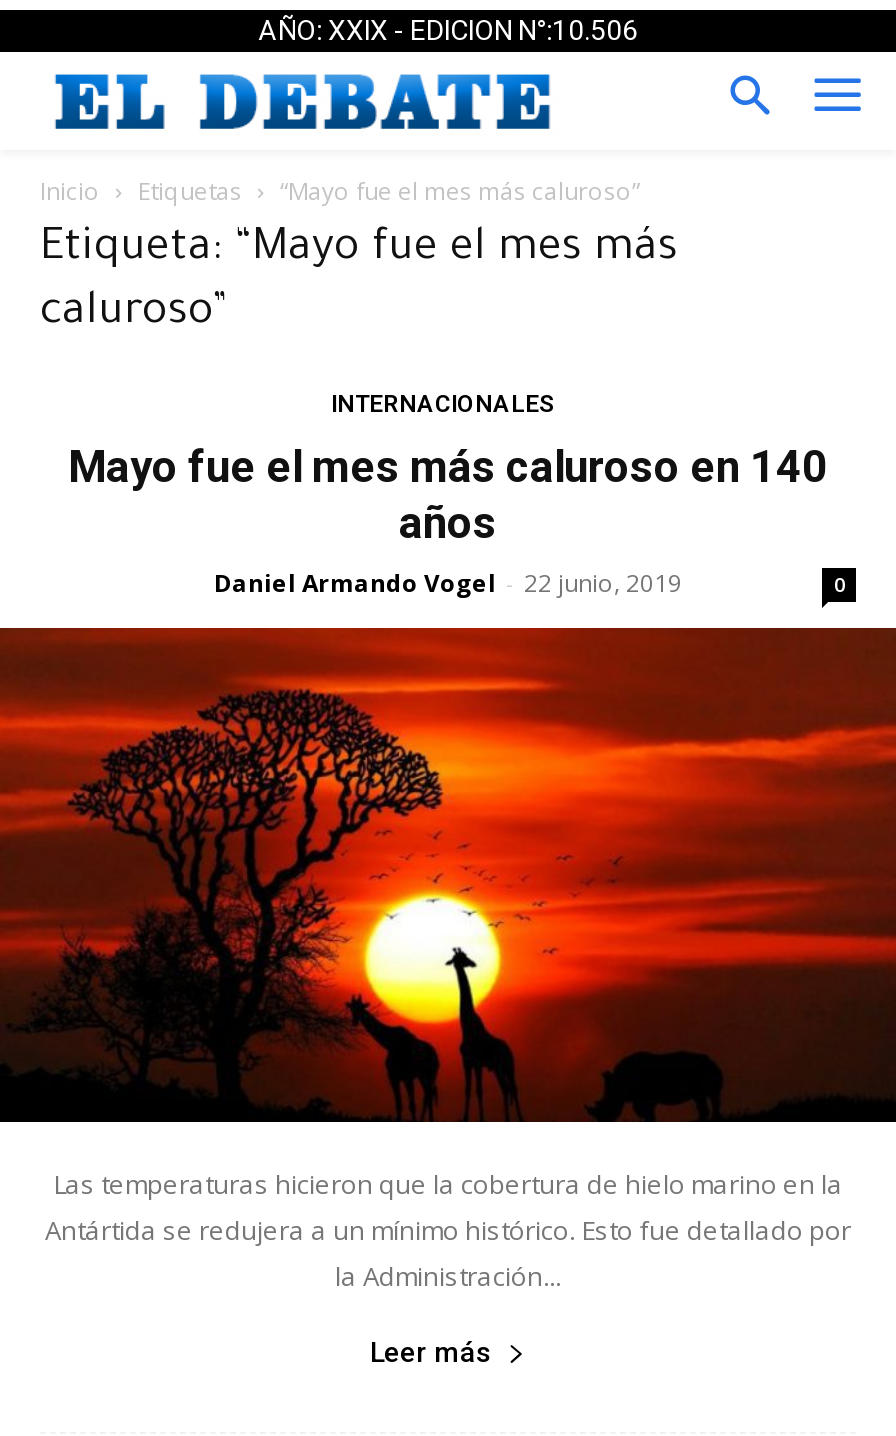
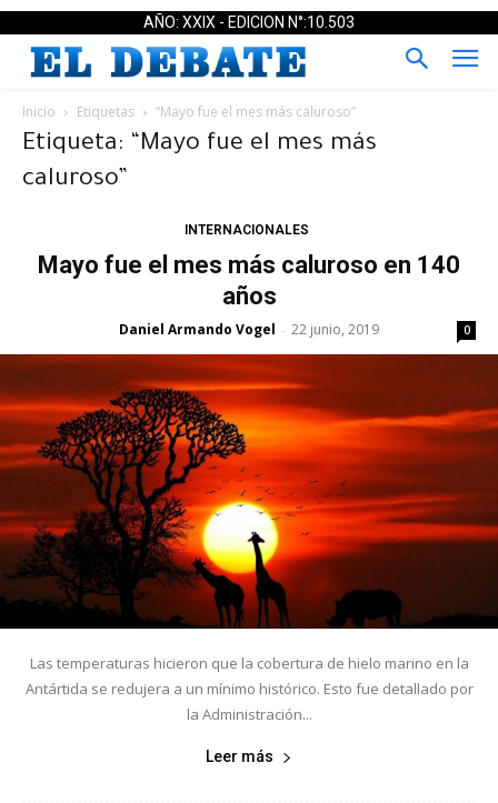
- AÑO: XXIX - EDICION N°:10.506
+ AÑO: XXIX - EDICION N°:10.503
